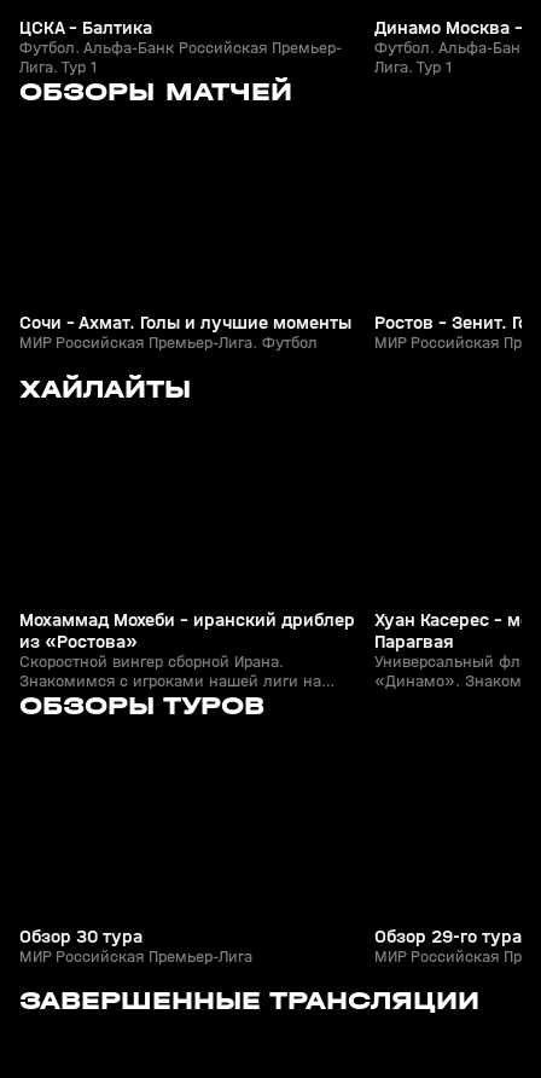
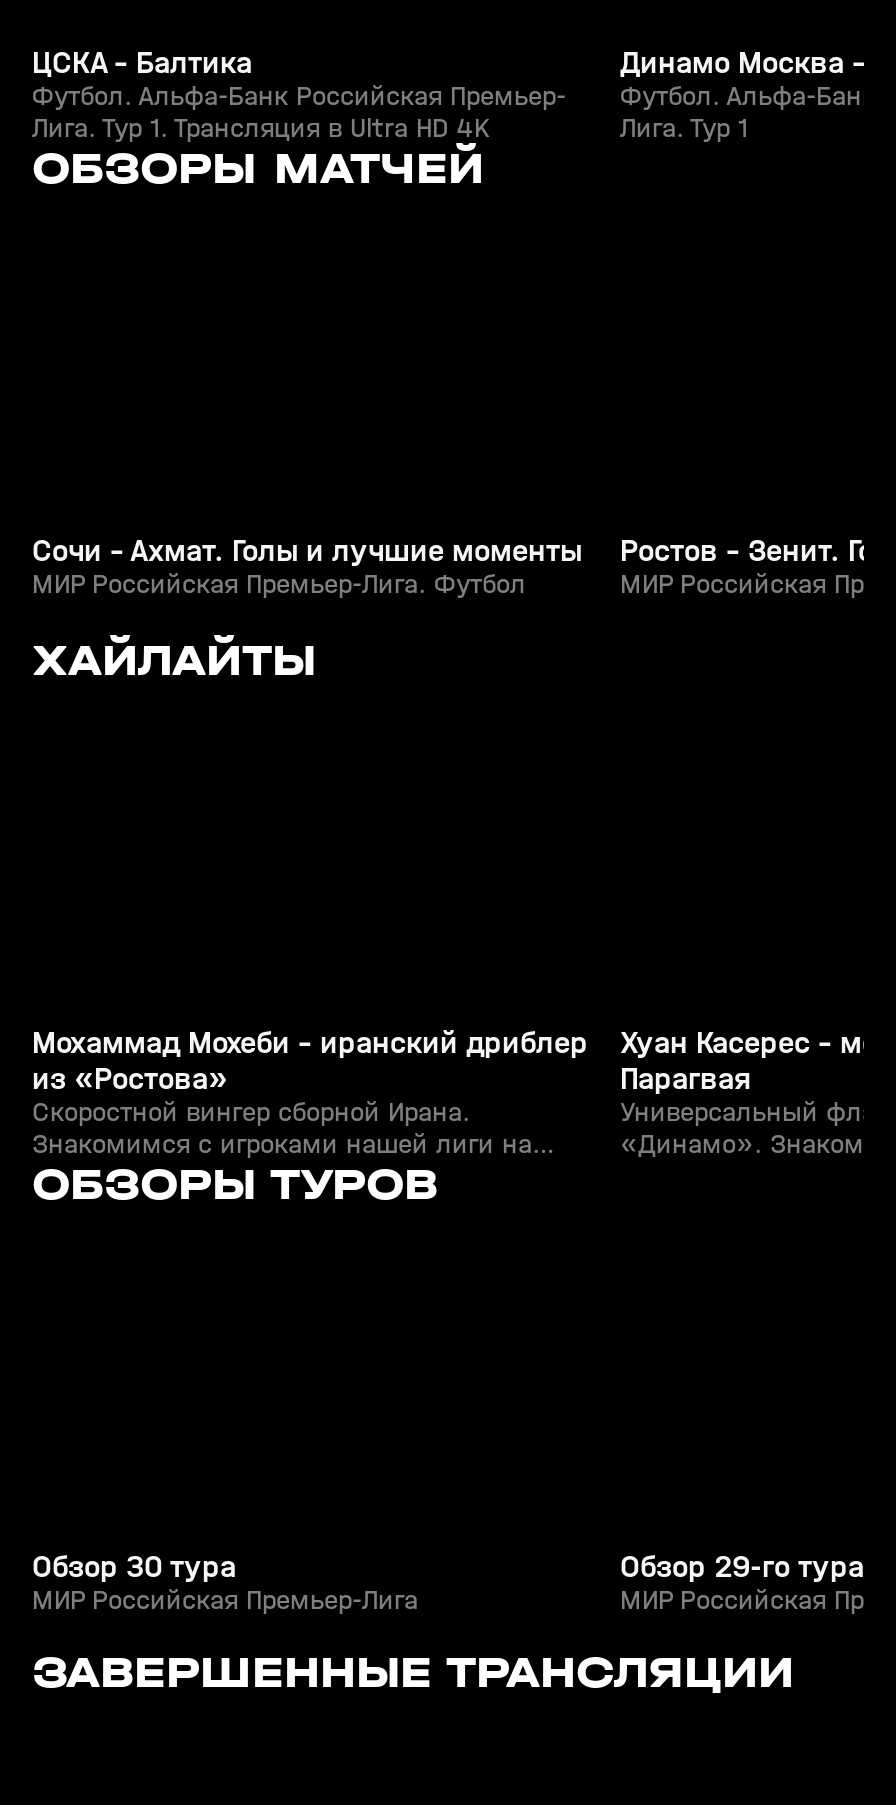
- Лига. Тур 1
+ Лига. Тур 1. Трансляция в Ultra HD 4K
